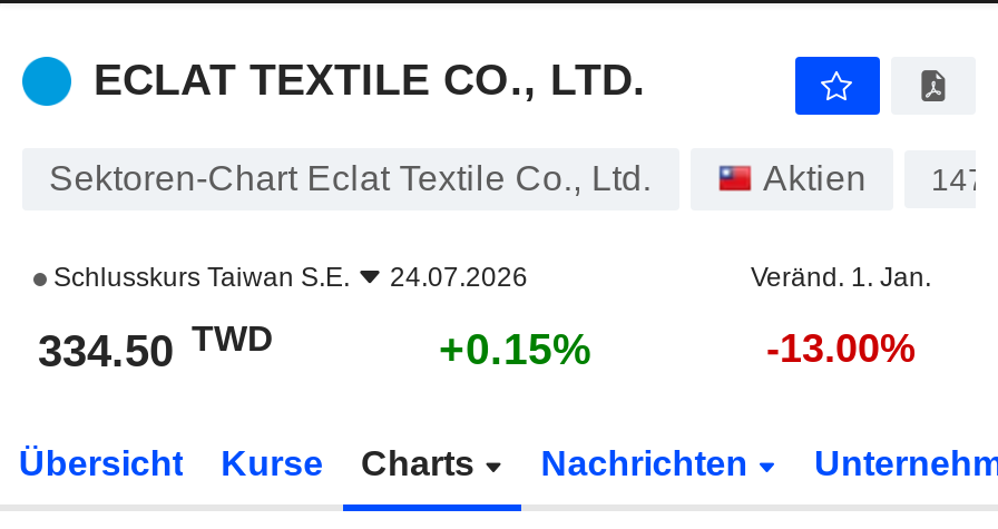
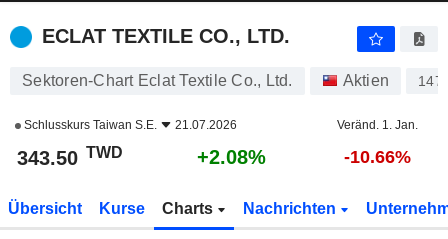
- Schlusskurs Taiwan S.E. 24.07.2026
+ Schlusskurs Taiwan S.E. 21.07.2026

- 334.50 TWD
+ 343.50 TWD

- +0.15%
+ +2.08%

- -13.00%
+ -10.66%
